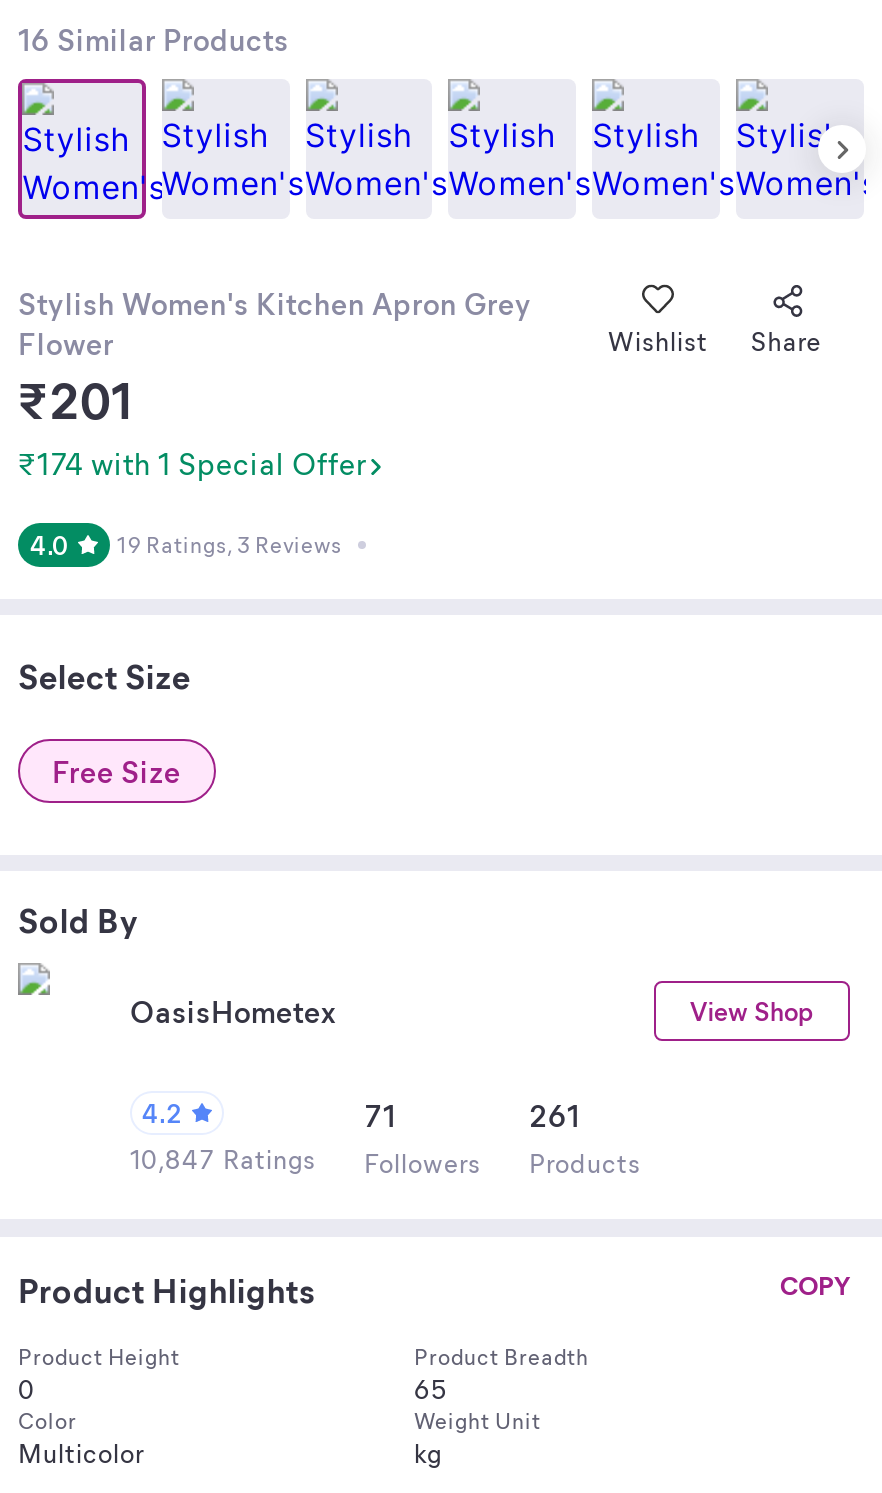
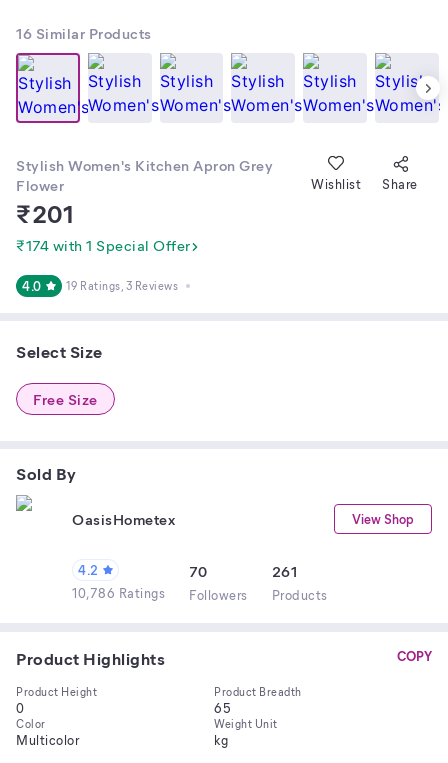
- 71
+ 70

- 10,847 Ratings Followers Products
+ 10,786 Ratings Followers Products
